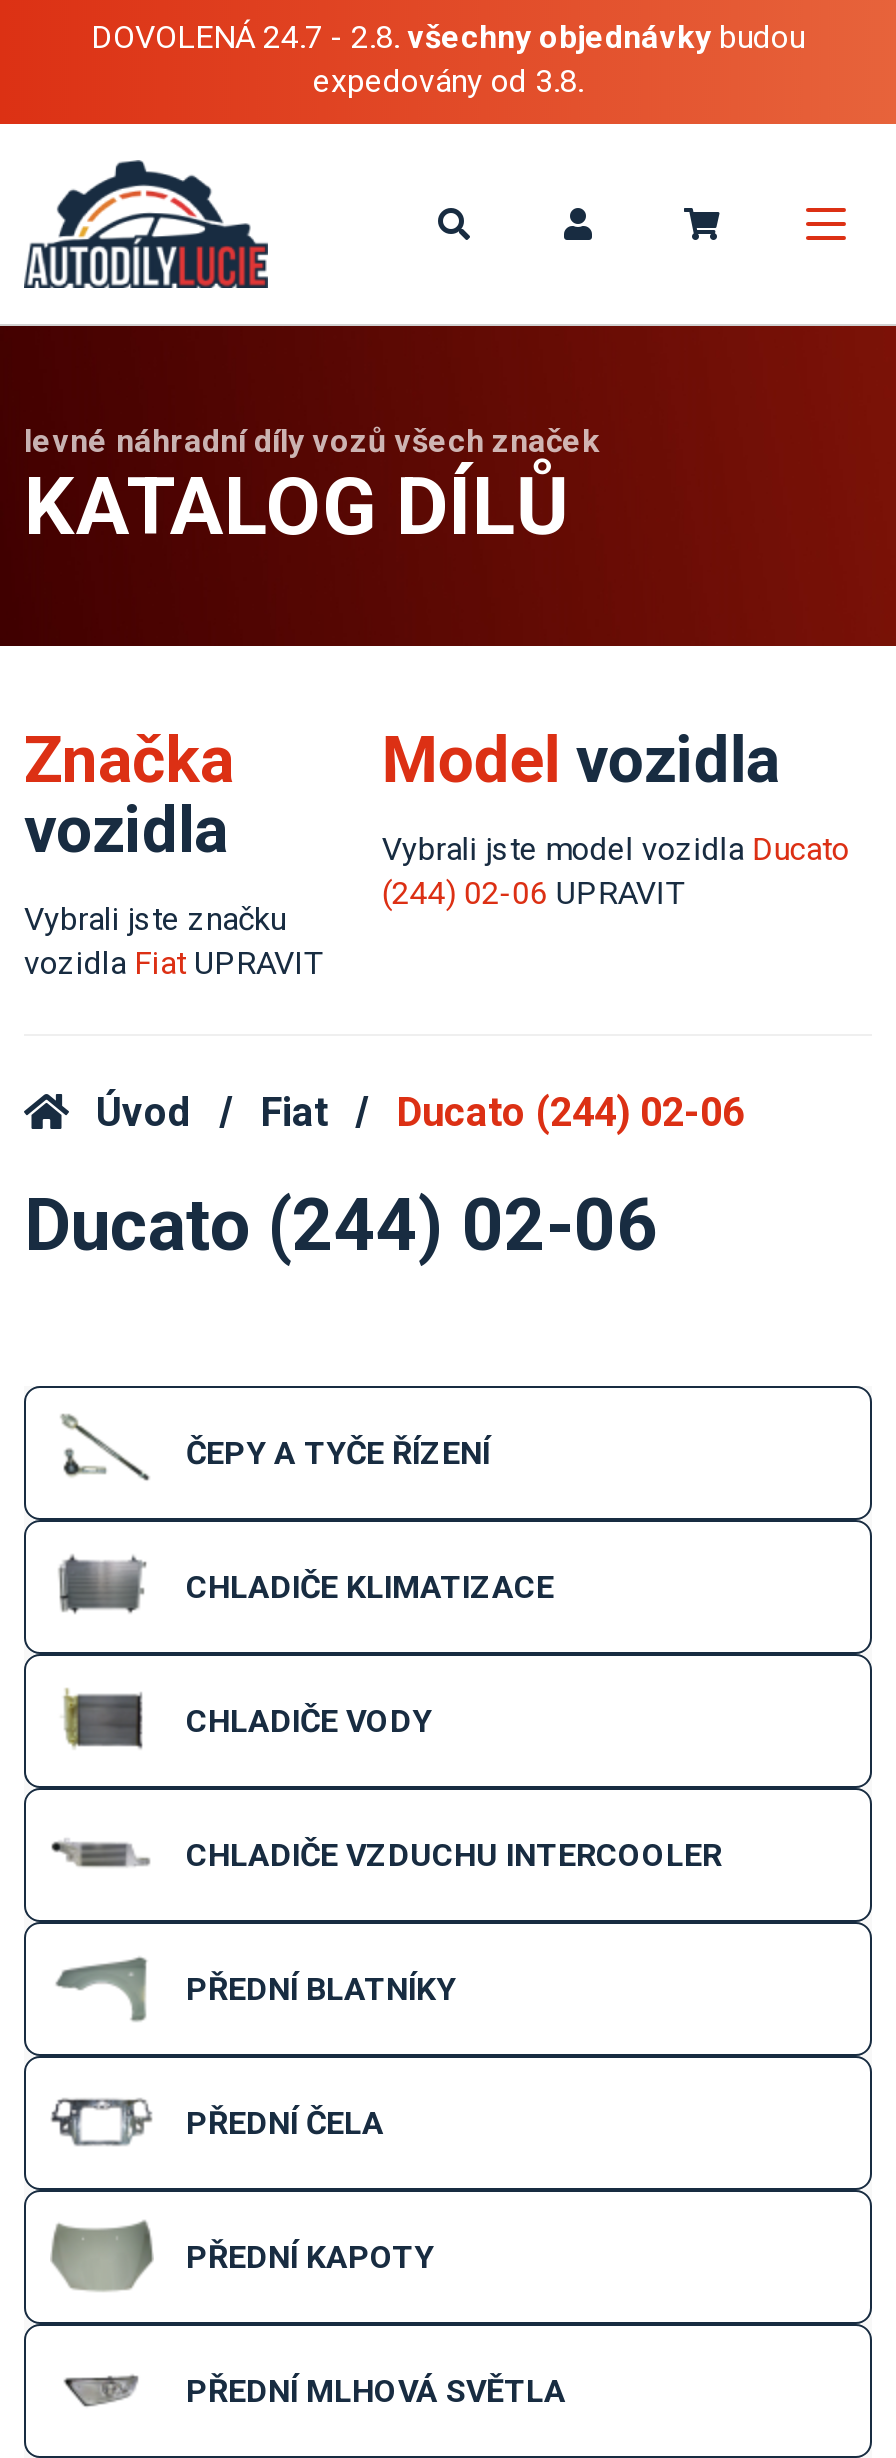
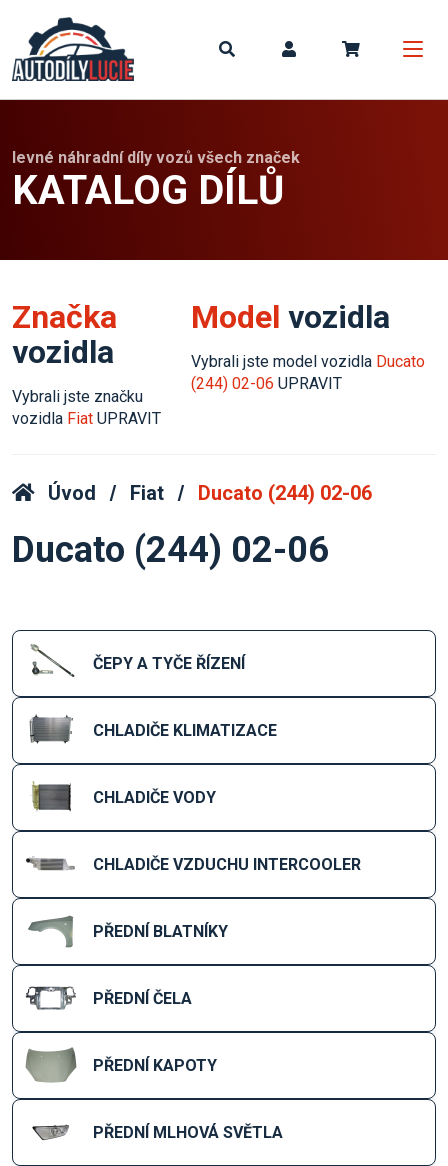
- DOVOLENÁ 24.7 - 2.8. všechny objednávky budou
- expedovány od 3.8.
